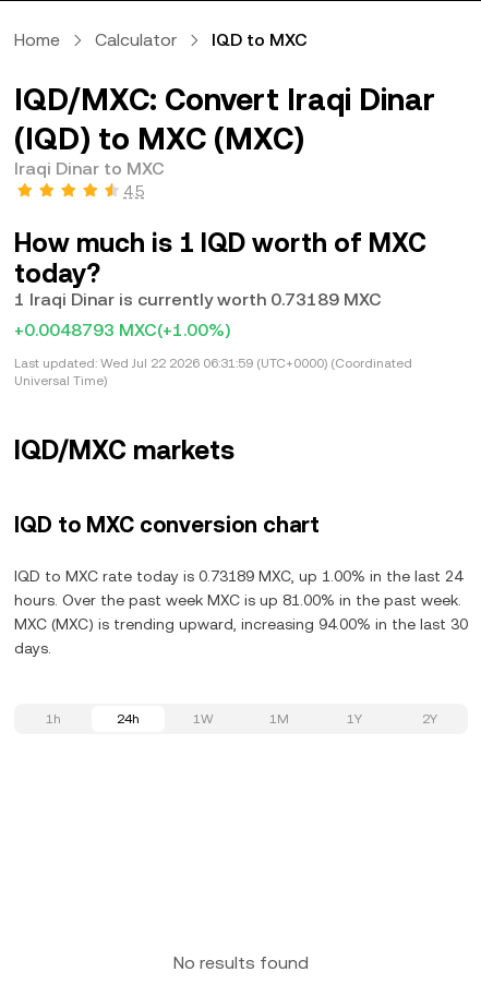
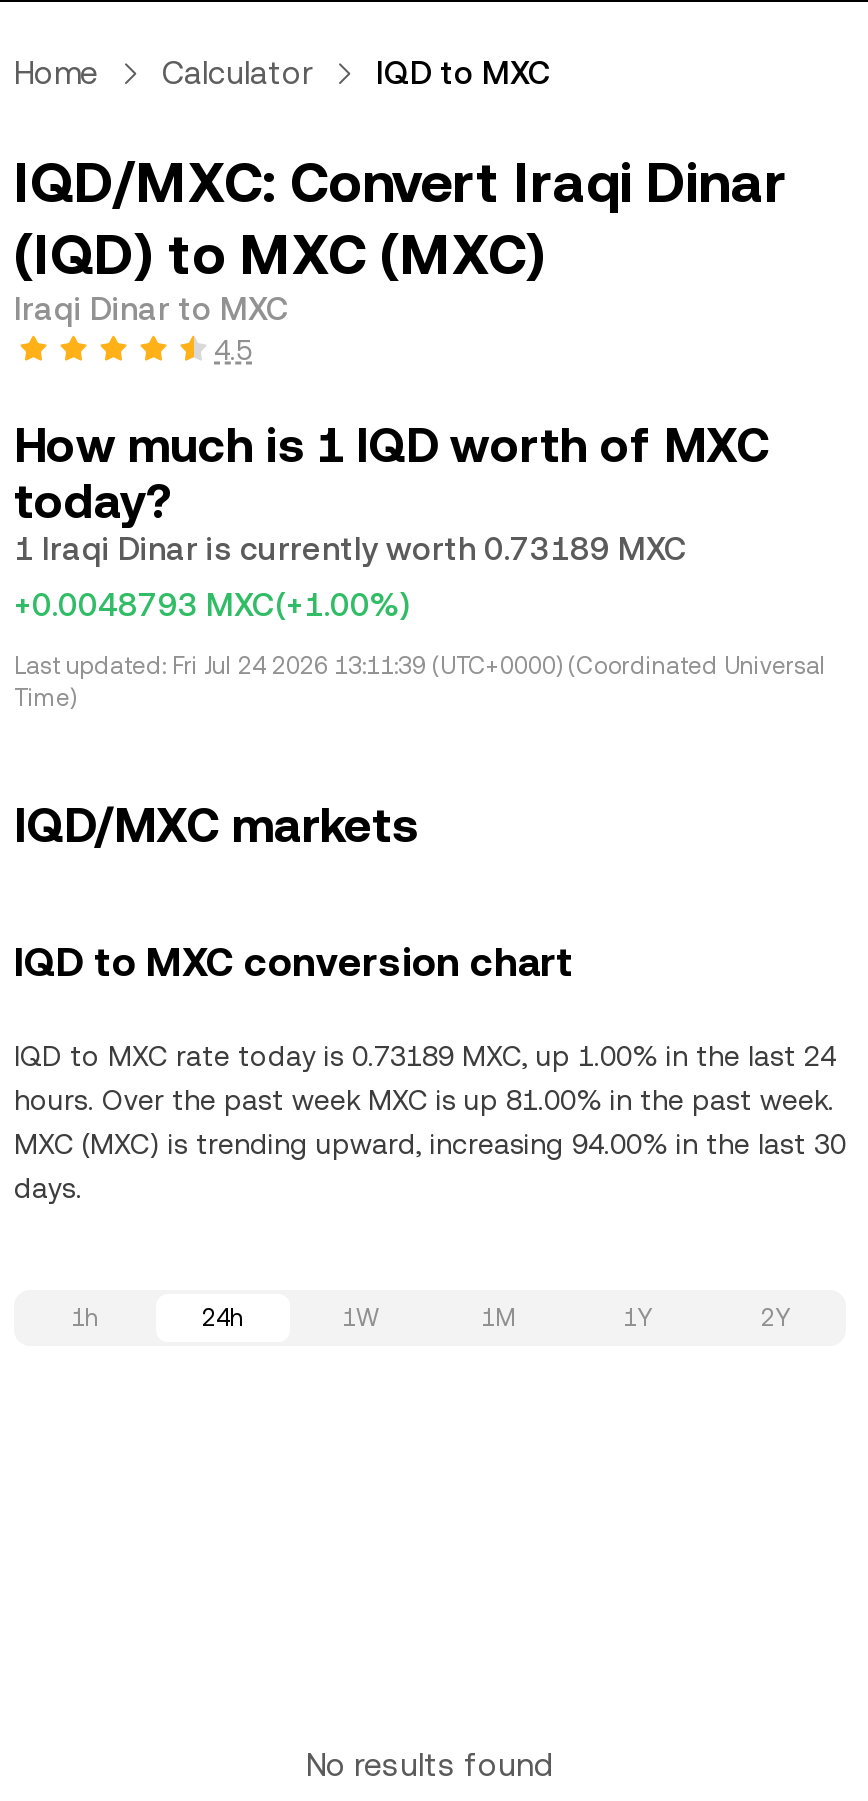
- Last updated: Wed Jul 22 2026 06:31:59 (UTC+0000) (Coordinated
- Universal Time)
+ Last updated: Fri Jul 24 2026 13:11:39 (UTC+0000) (Coordinated Universal
+ Time)
